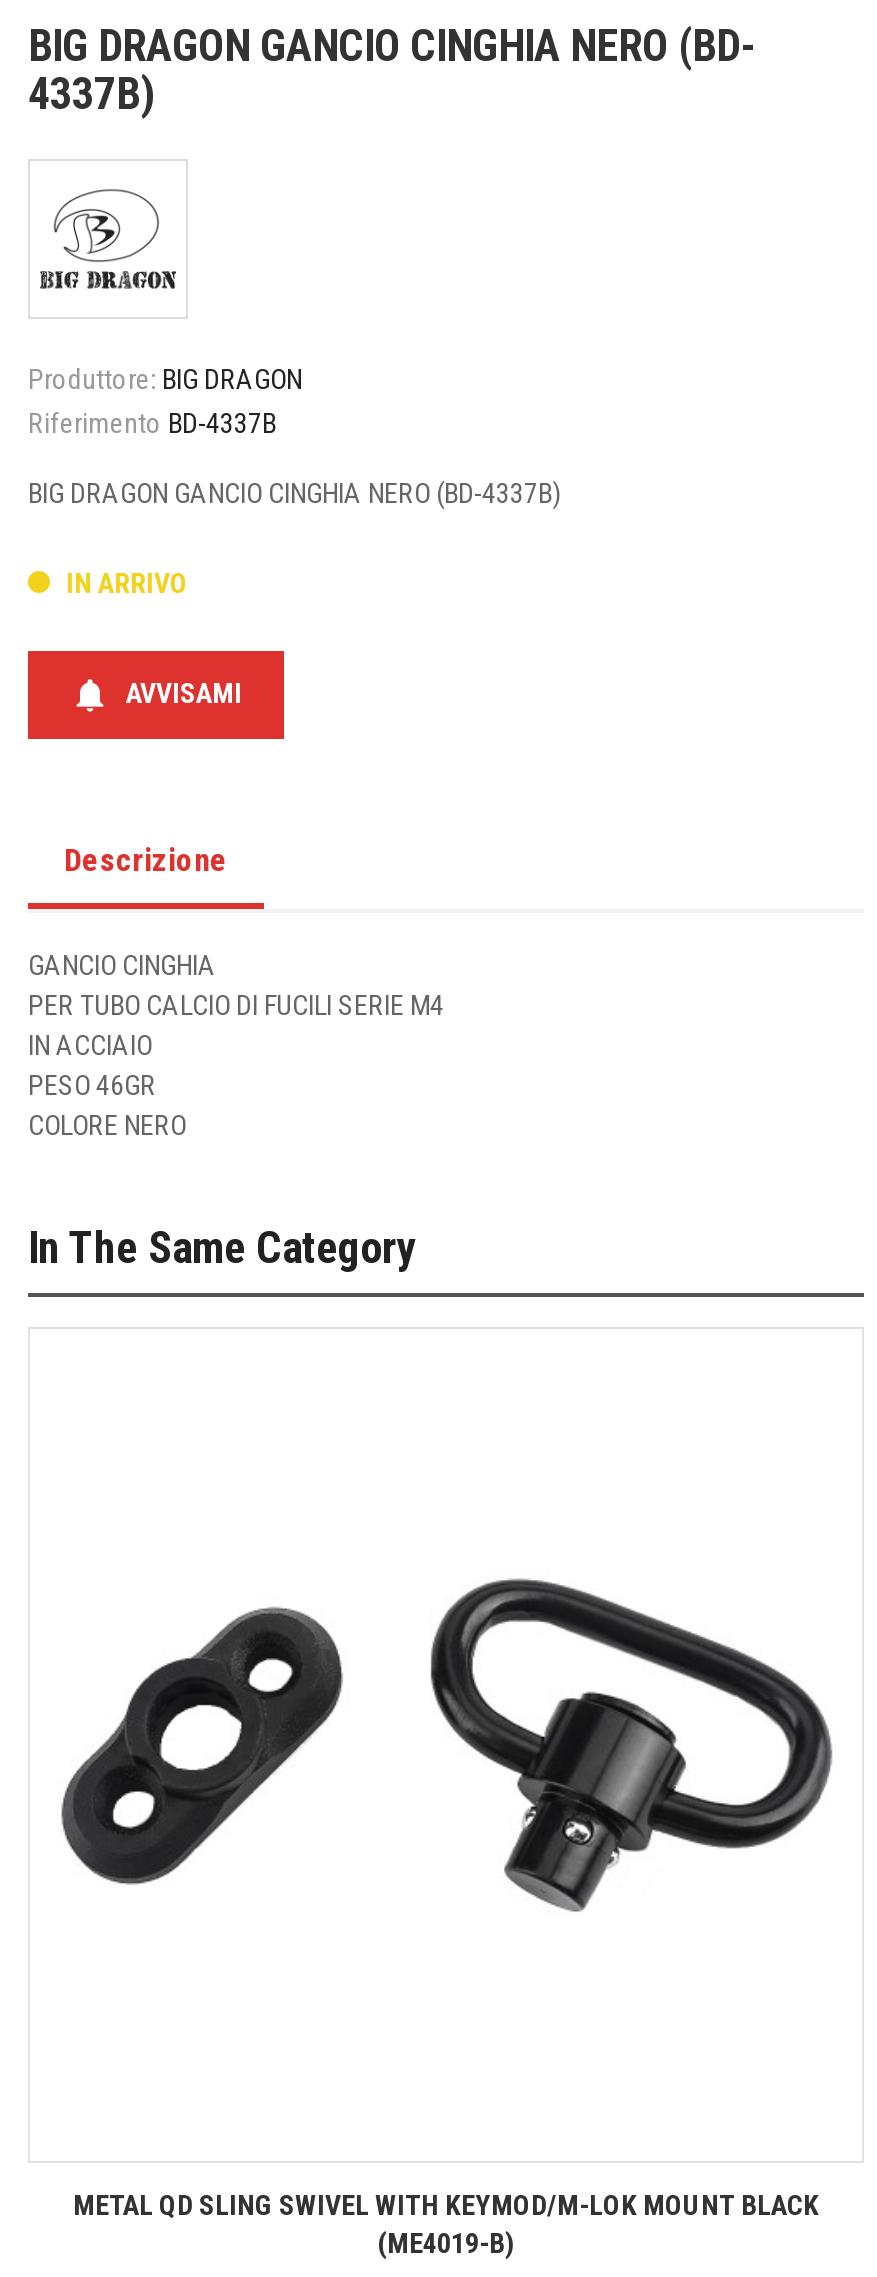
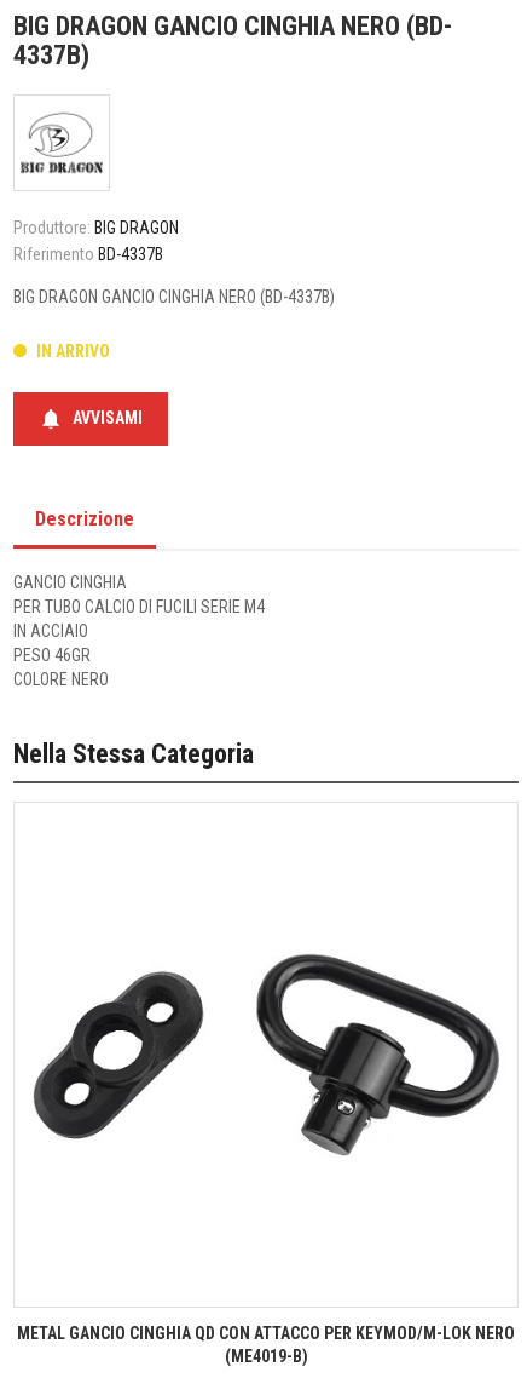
- In The Same Category
+ Nella Stessa Categoria

- METAL QD SLING SWIVEL WITH KEYMOD/M-LOK MOUNT BLACK
+ METAL GANCIO CINGHIA QD CON ATTACCO PER KEYMOD/M-LOK NERO
